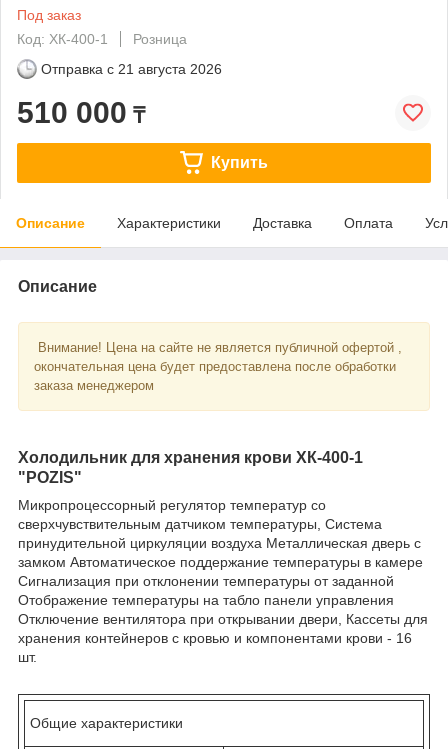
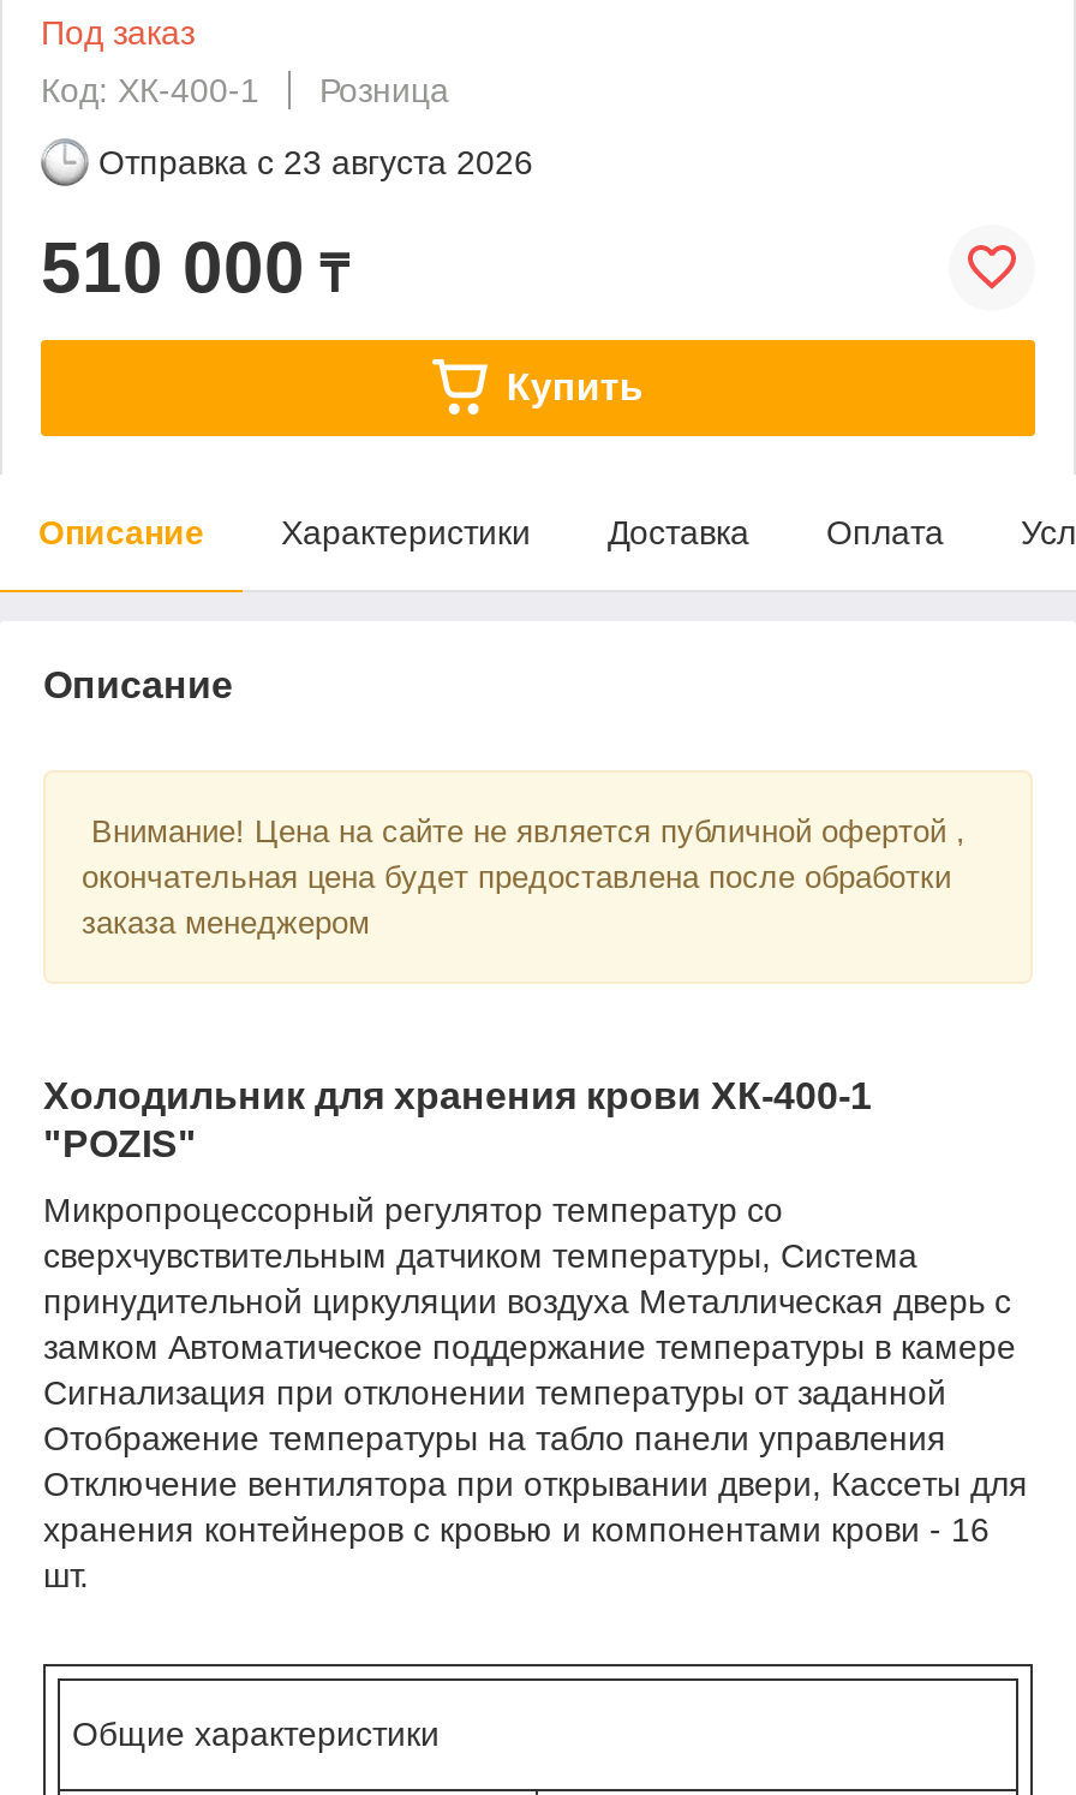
- Отправка с 21 августа 2026
+ Отправка с 23 августа 2026
